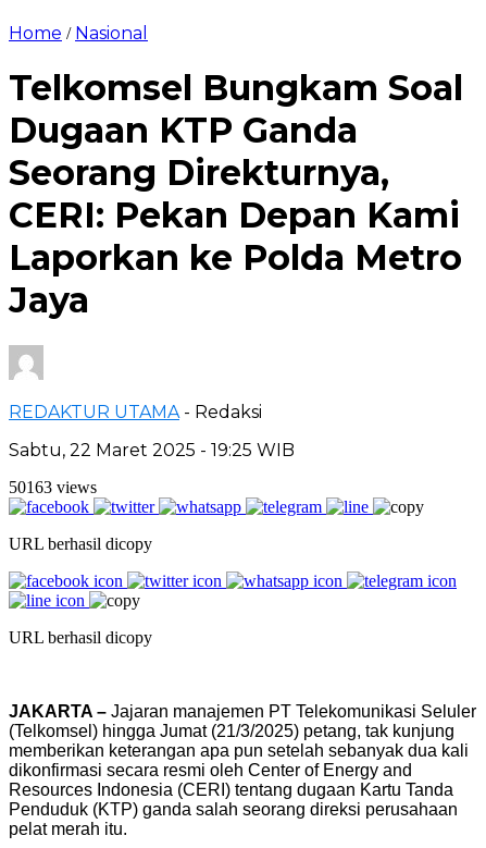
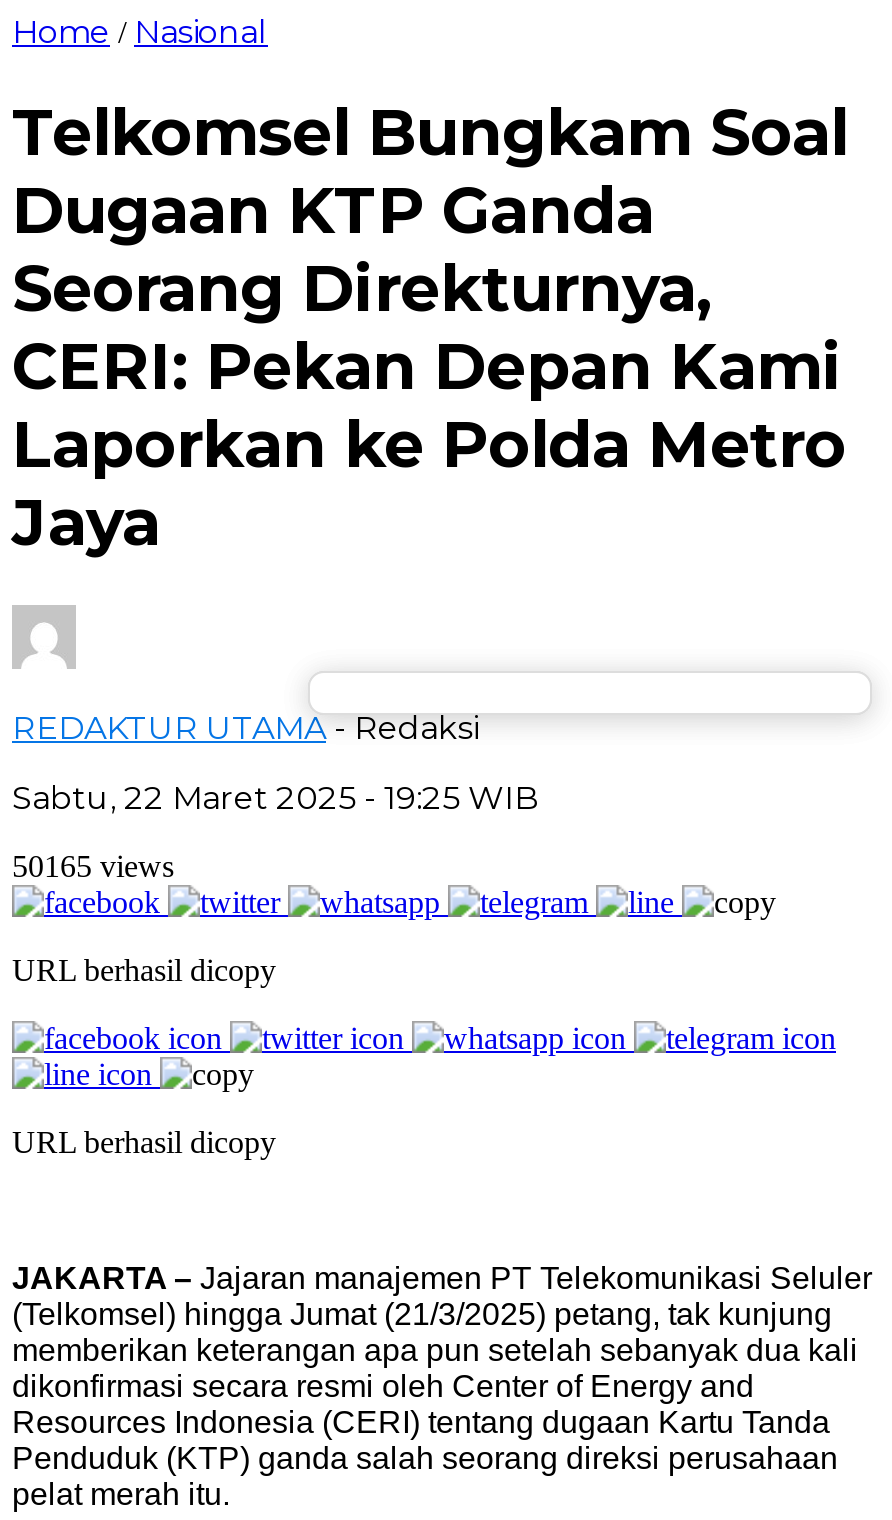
- 50163 views
+ 50165 views
